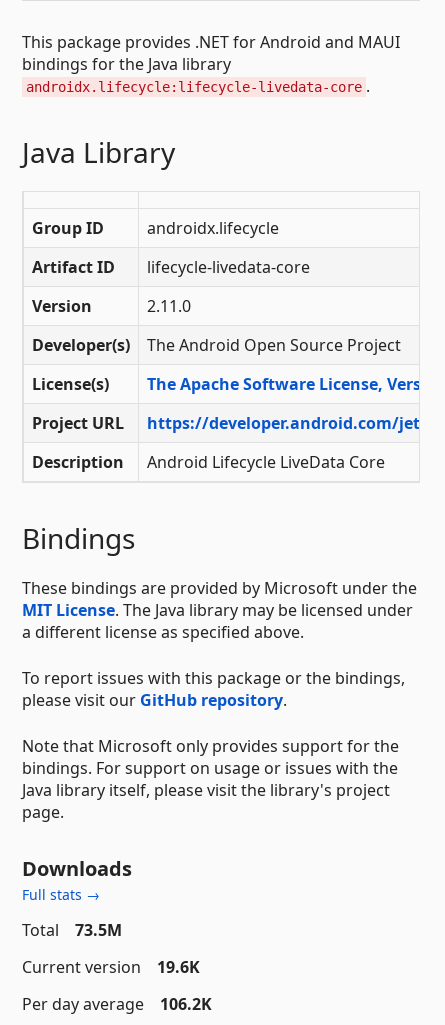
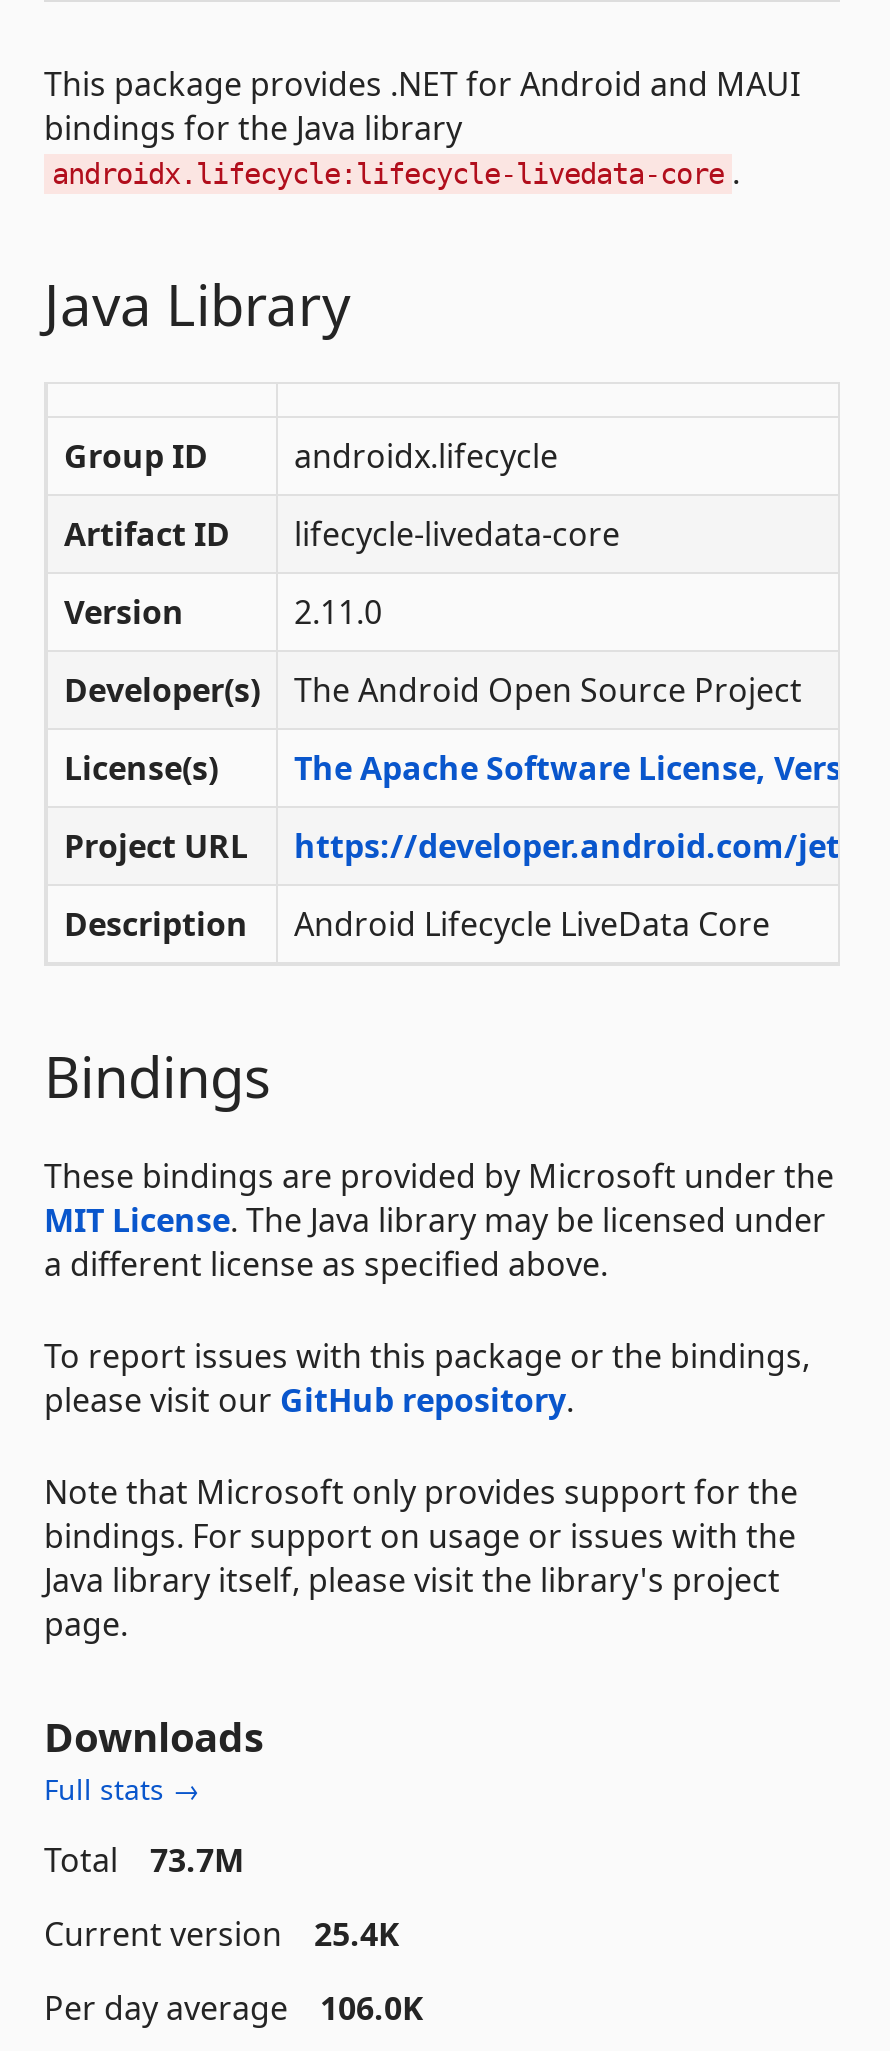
- Total 73.5M
+ Total 73.7M

- Current version 19.6K
+ Current version 25.4K

- Per day average 106.2K
+ Per day average 106.0K
